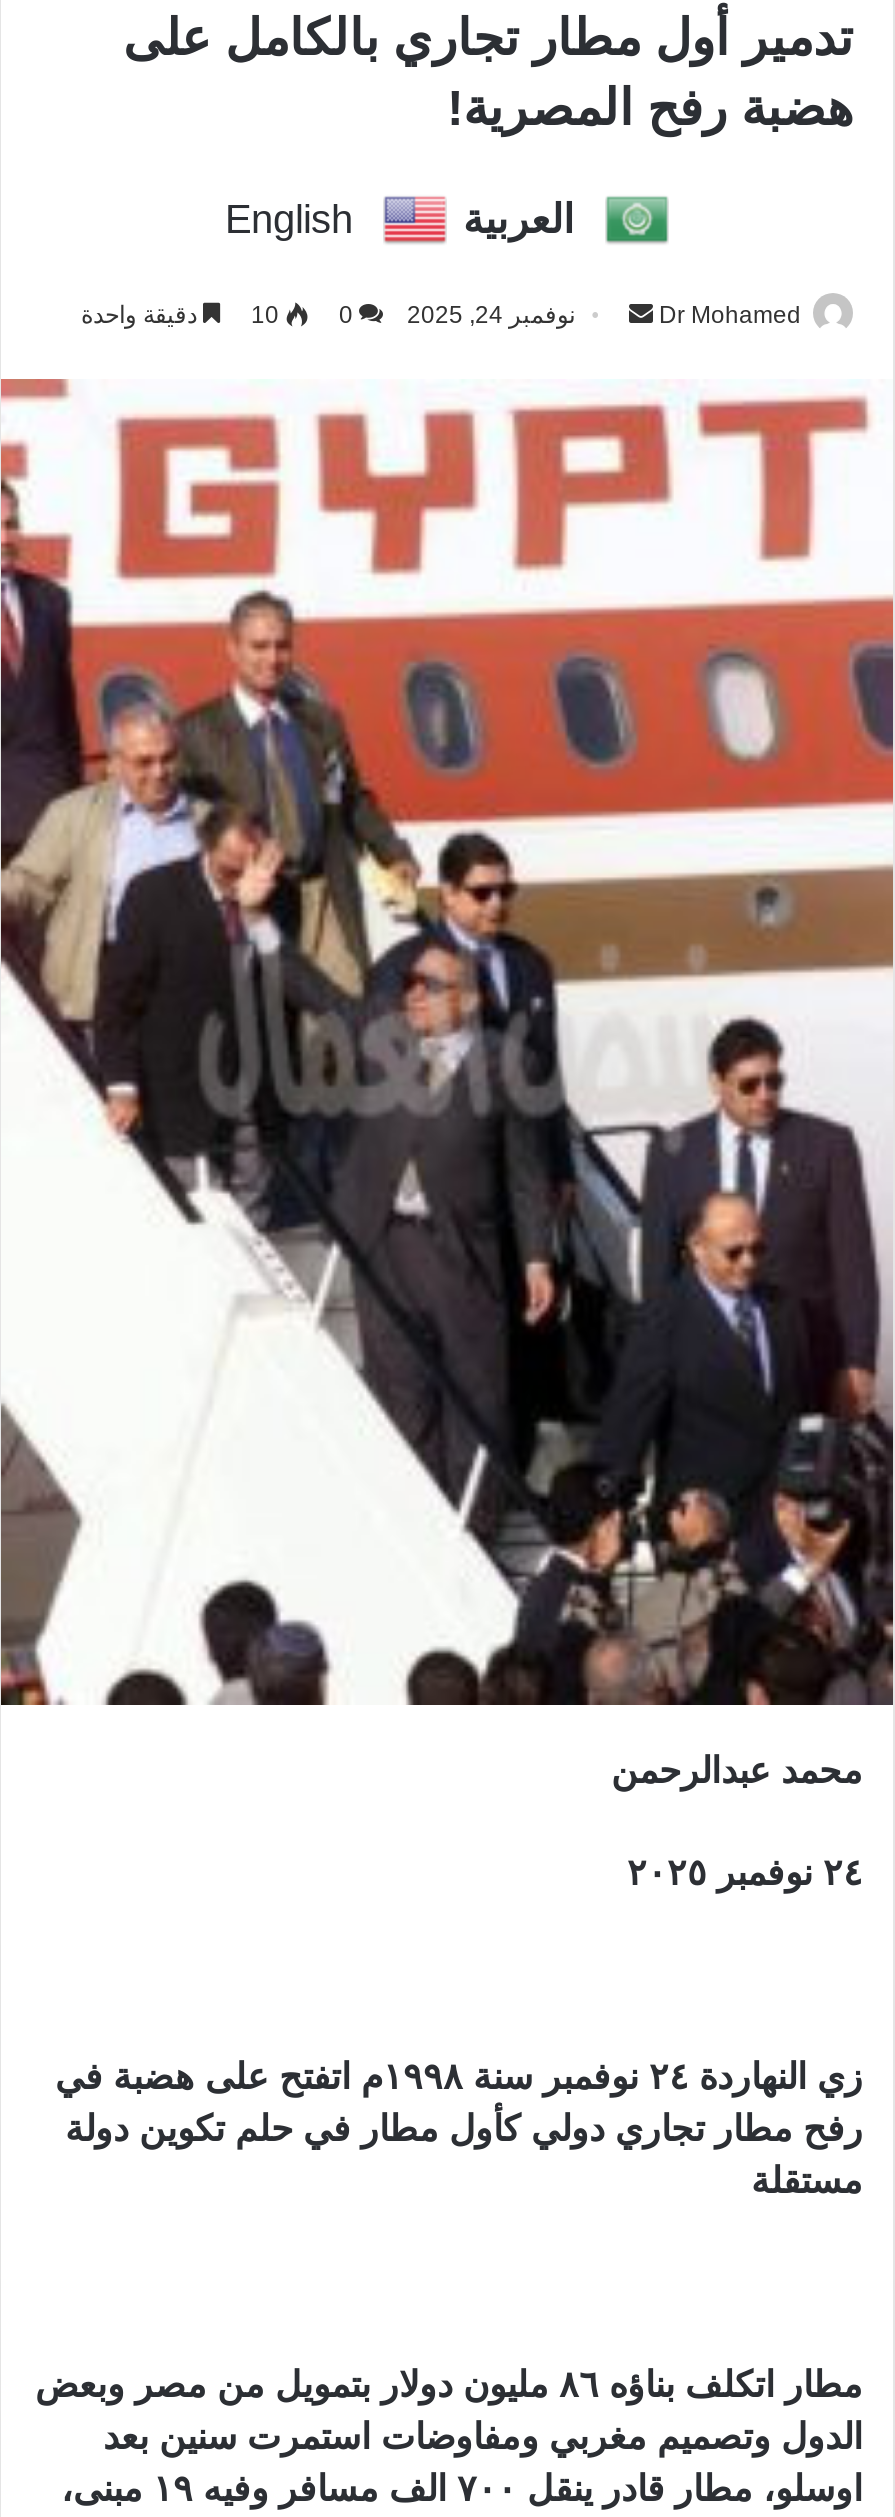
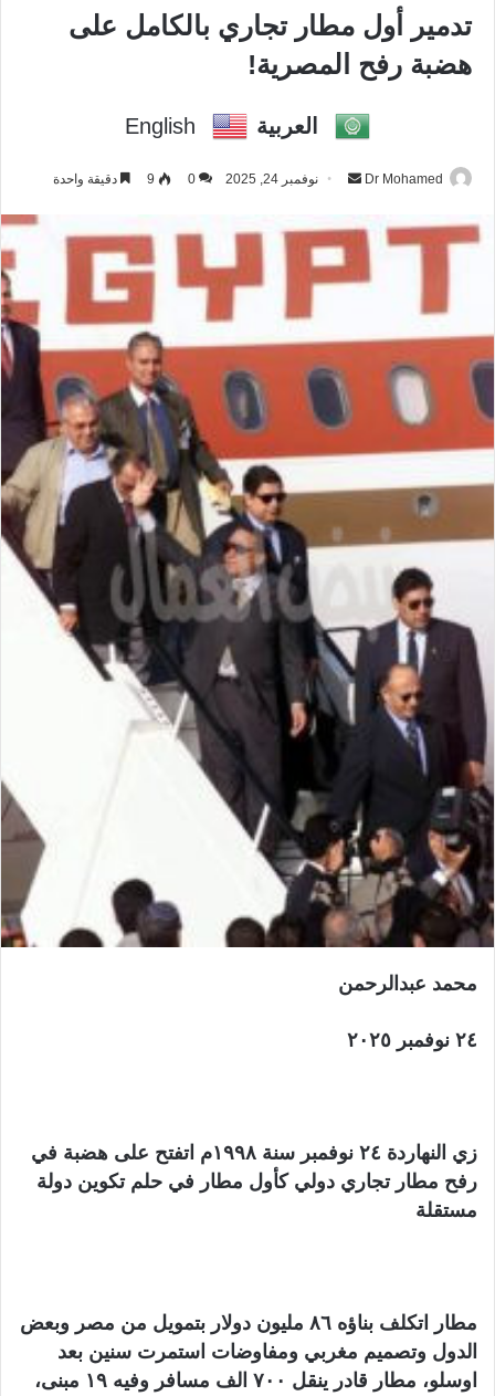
- 10 دقيقة واحدة
+ 9 دقيقة واحدة
